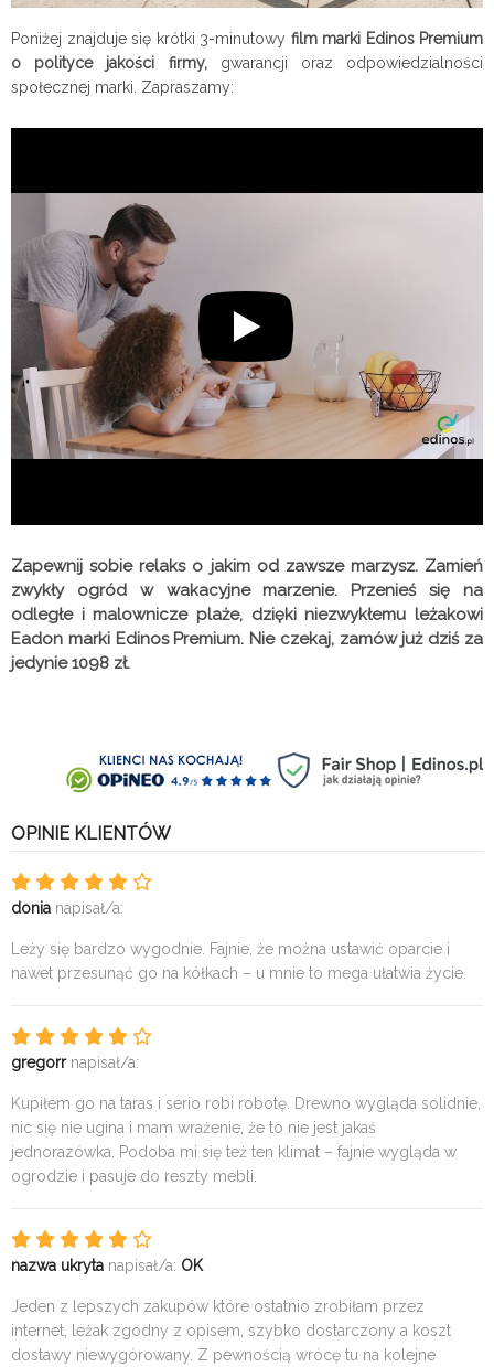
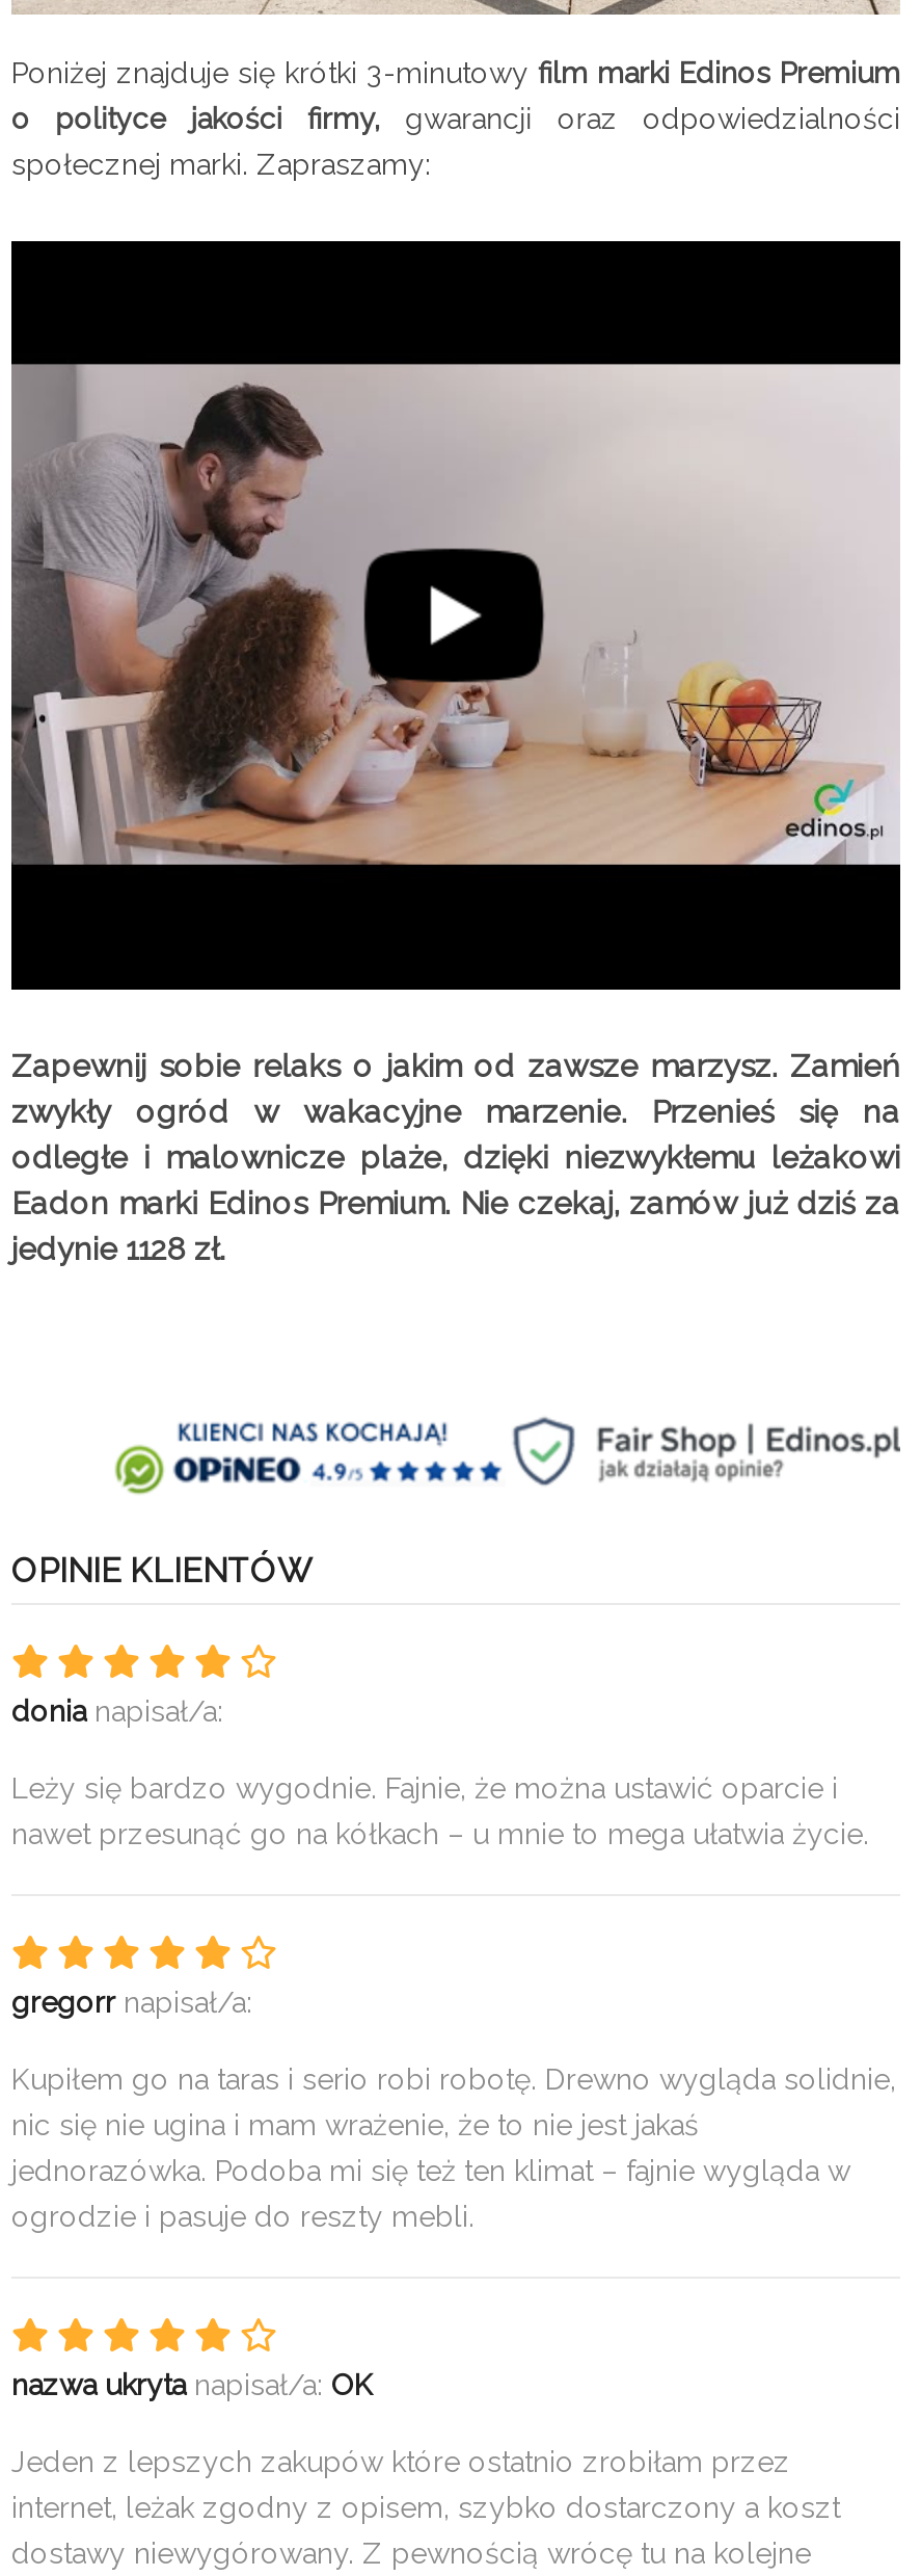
- jedynie 1098 zł.
+ jedynie 1128 zł.
